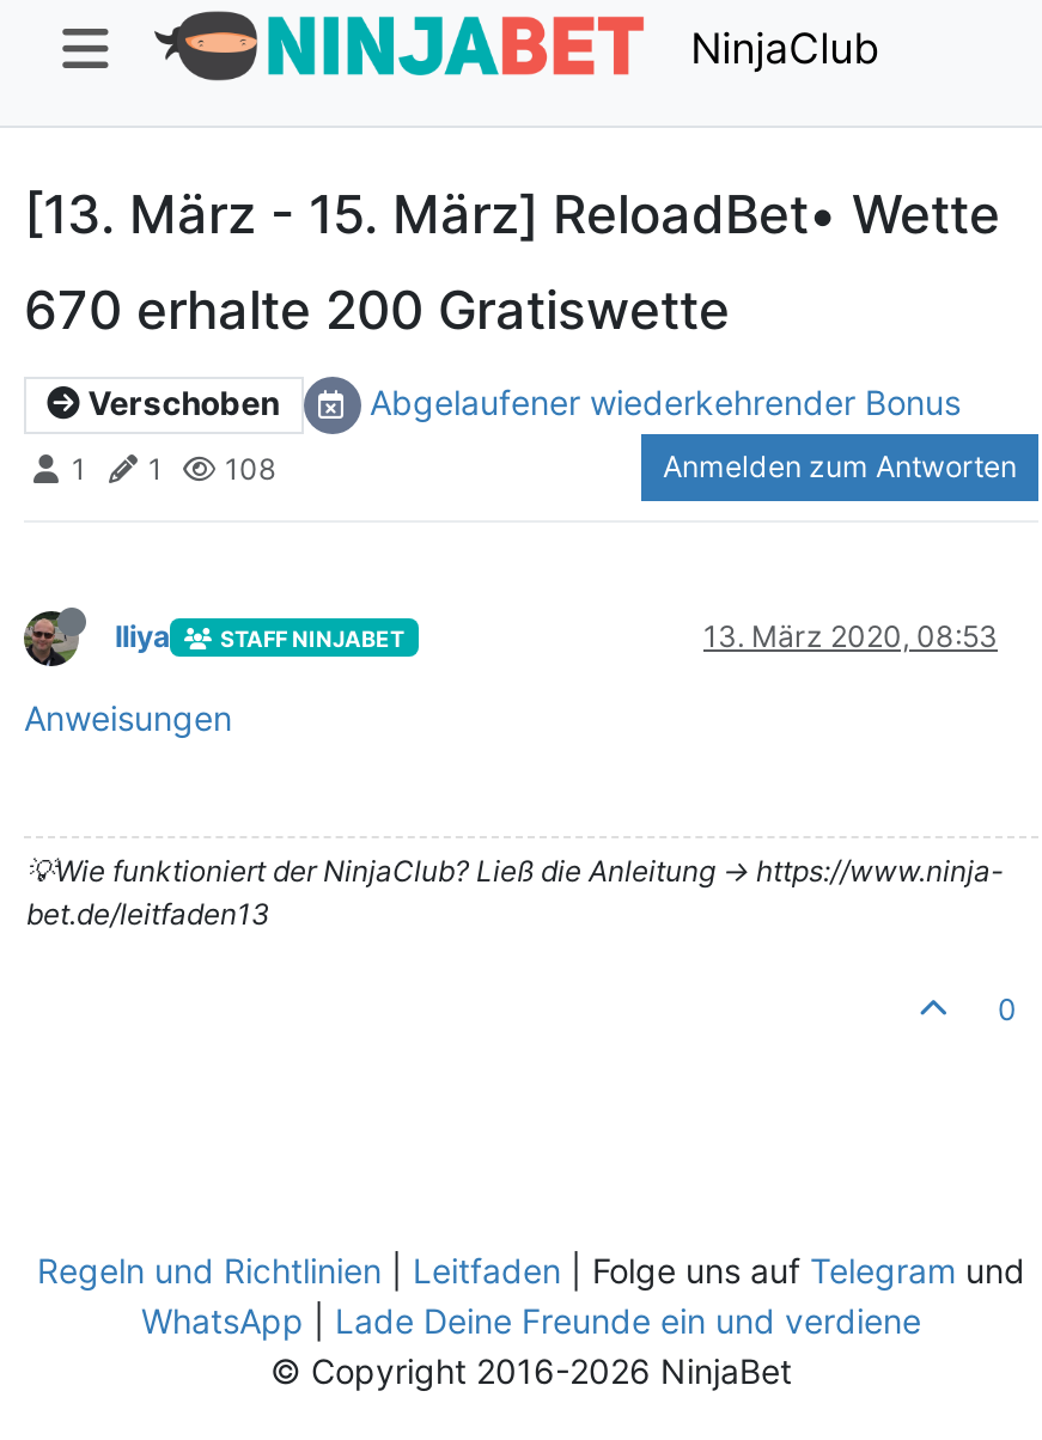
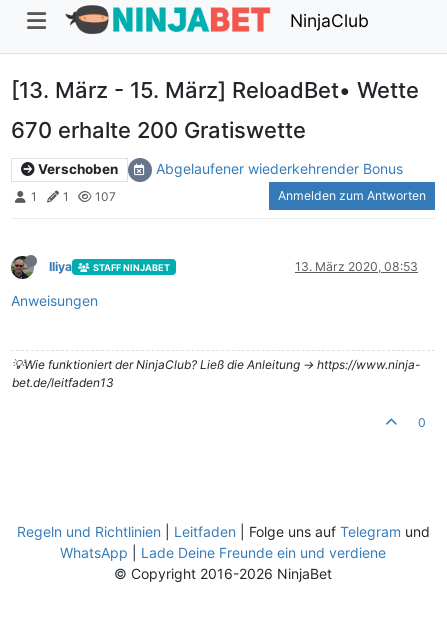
- 1 1 108
+ 1 1 107
